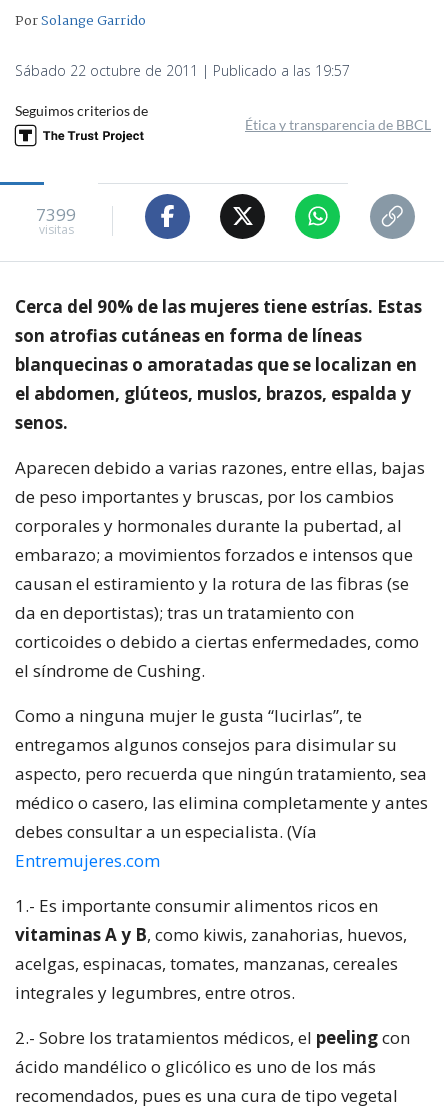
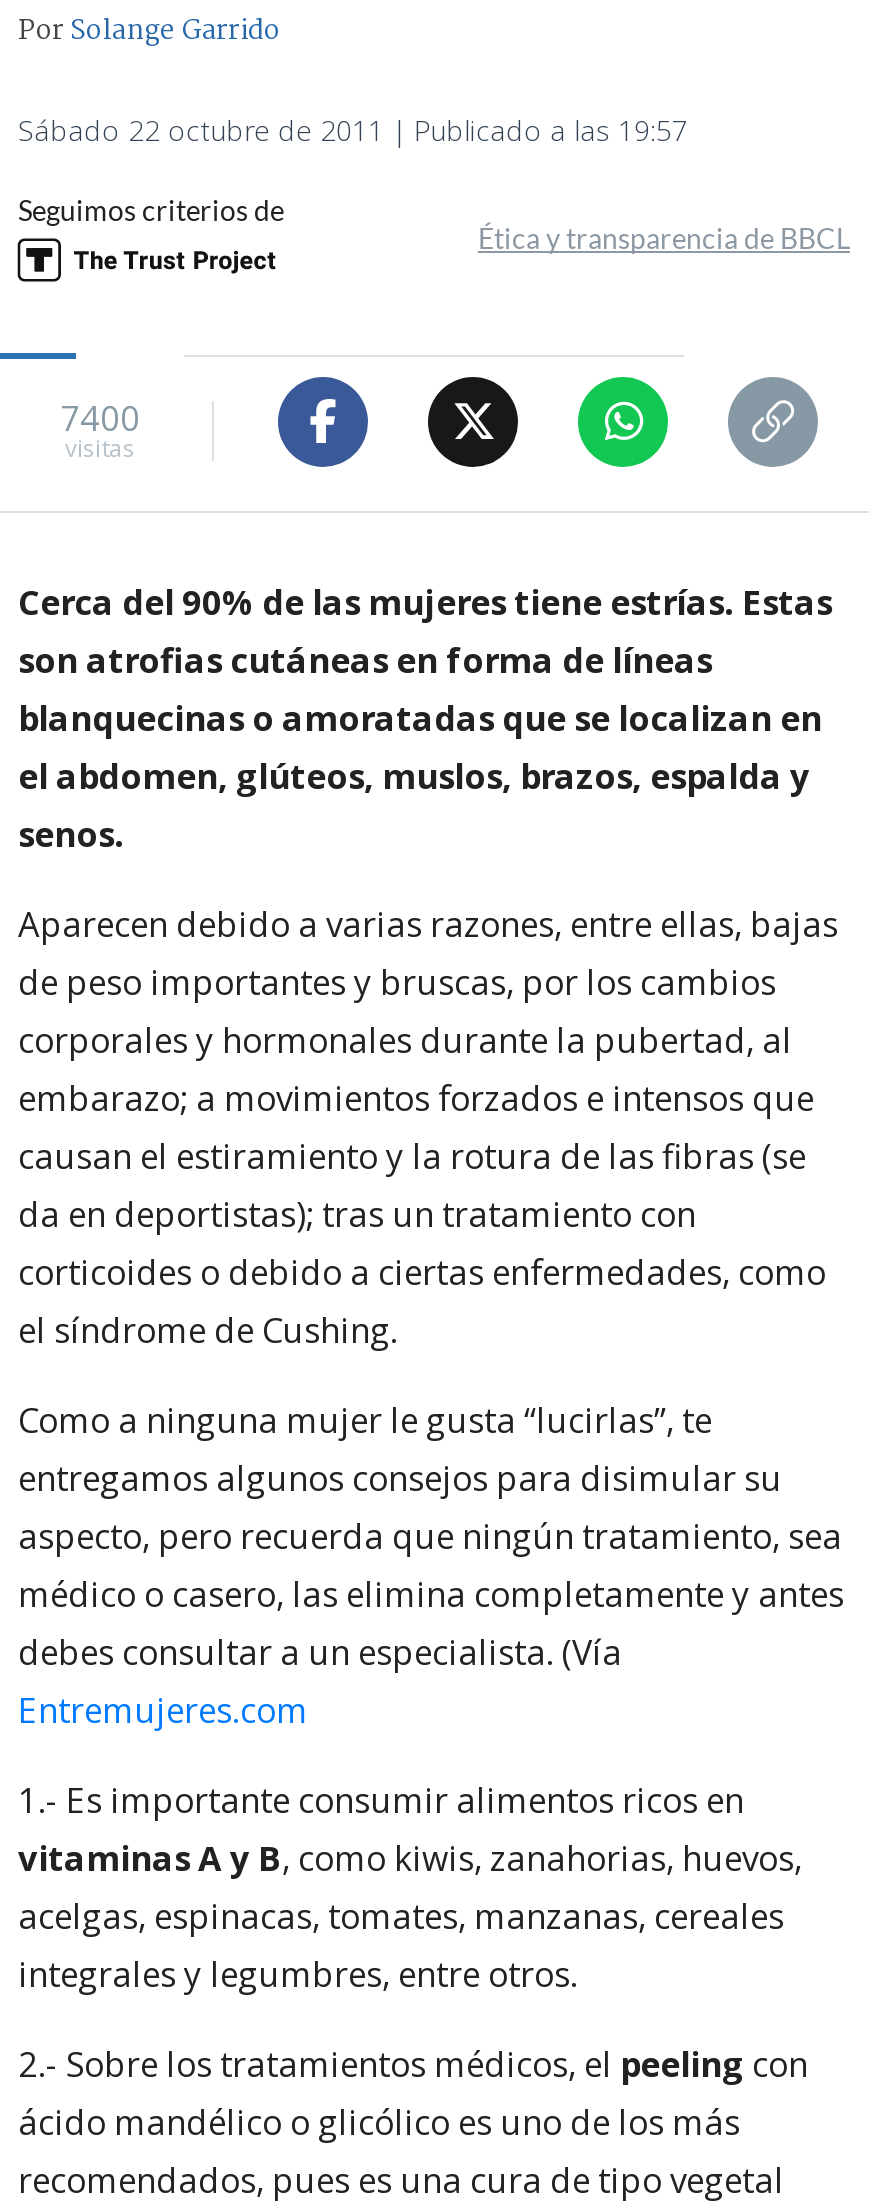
- 7399
+ 7400
